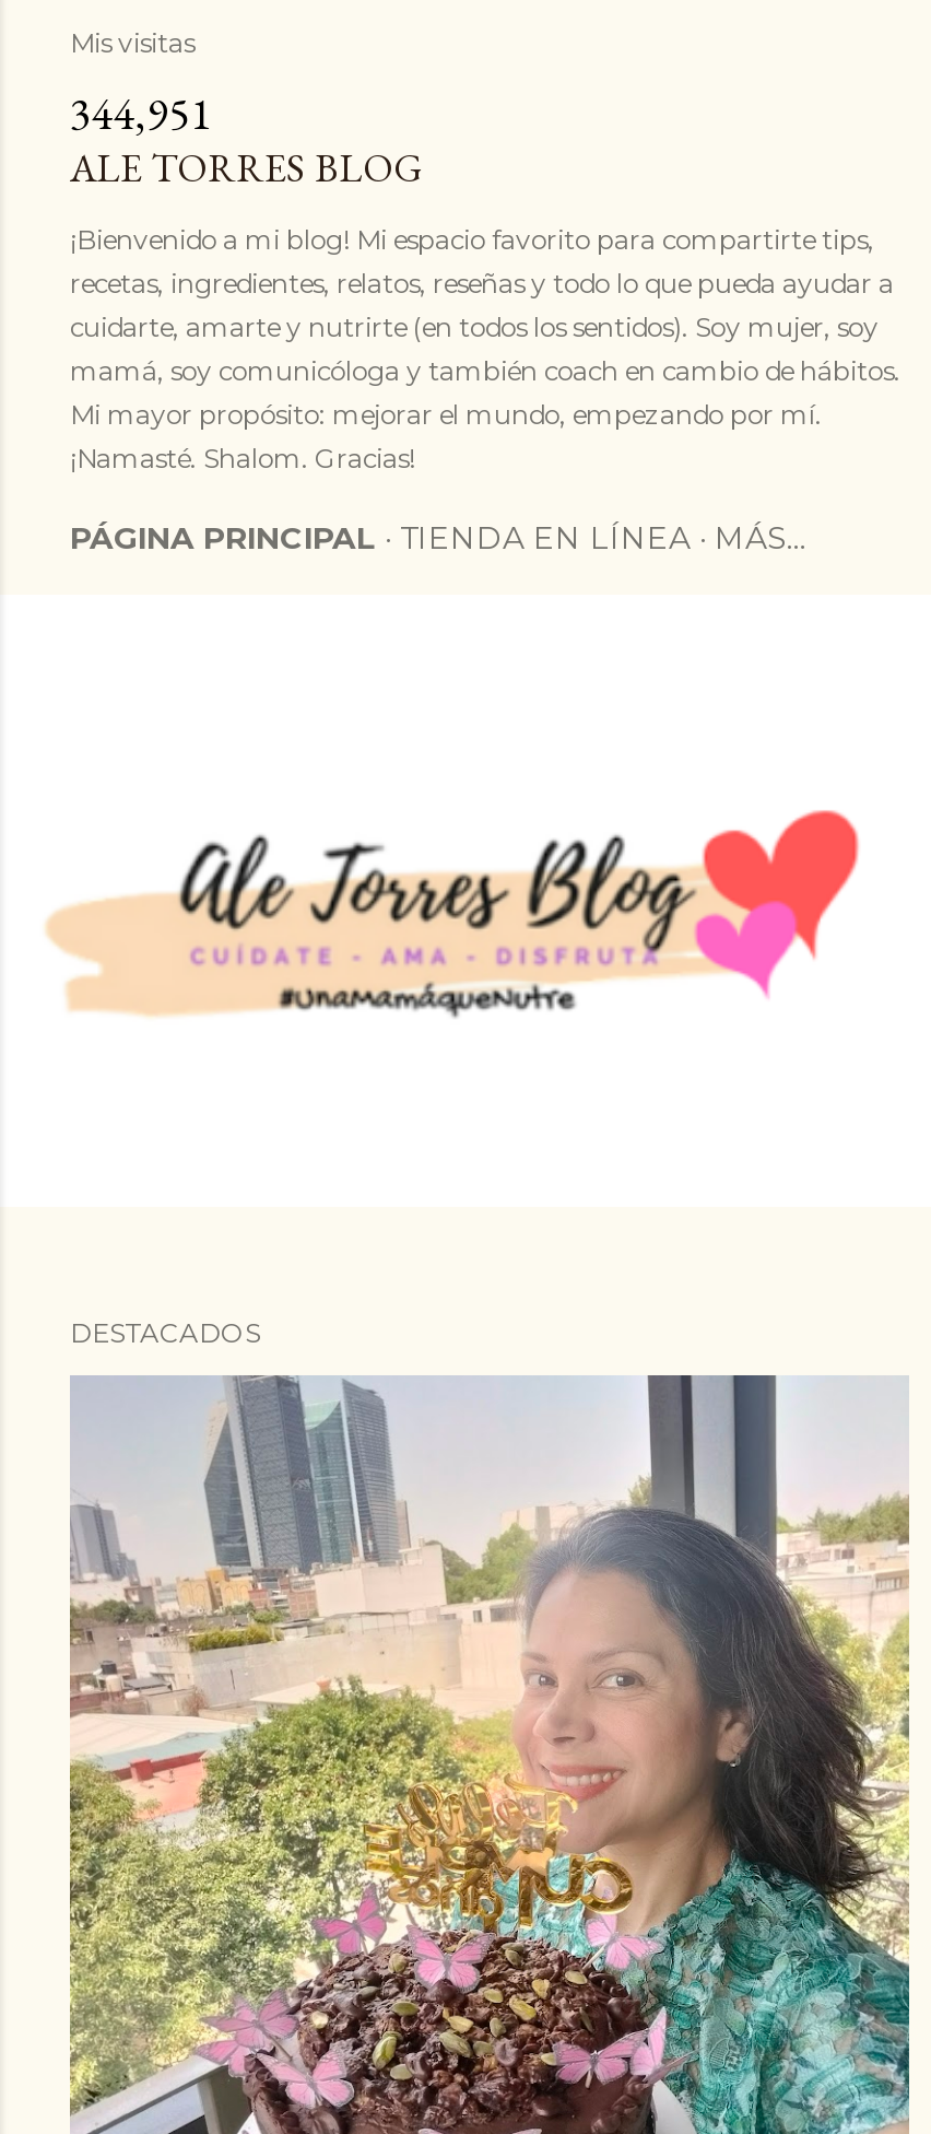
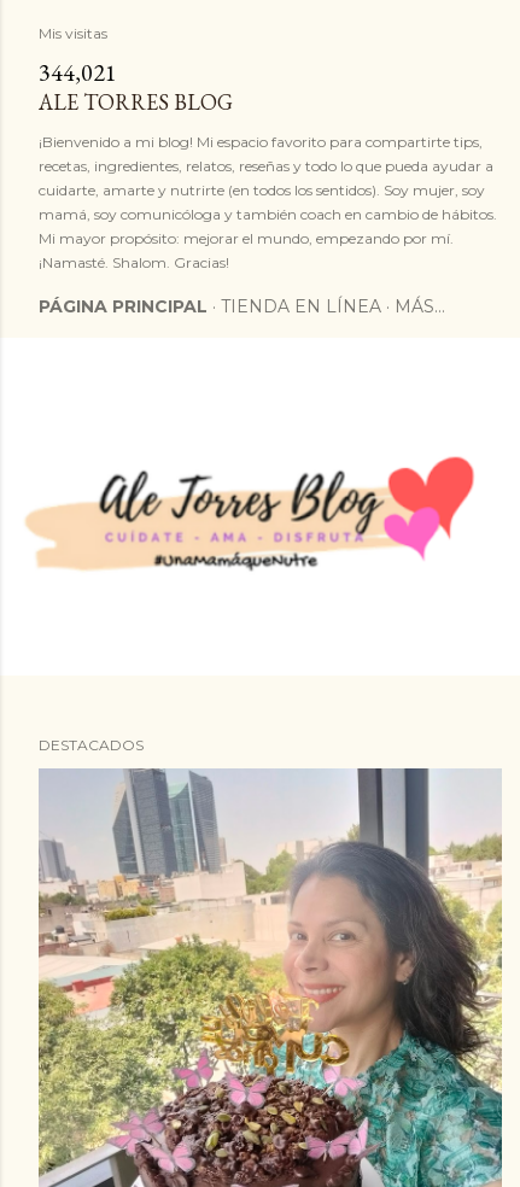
- 344,951
+ 344,021
